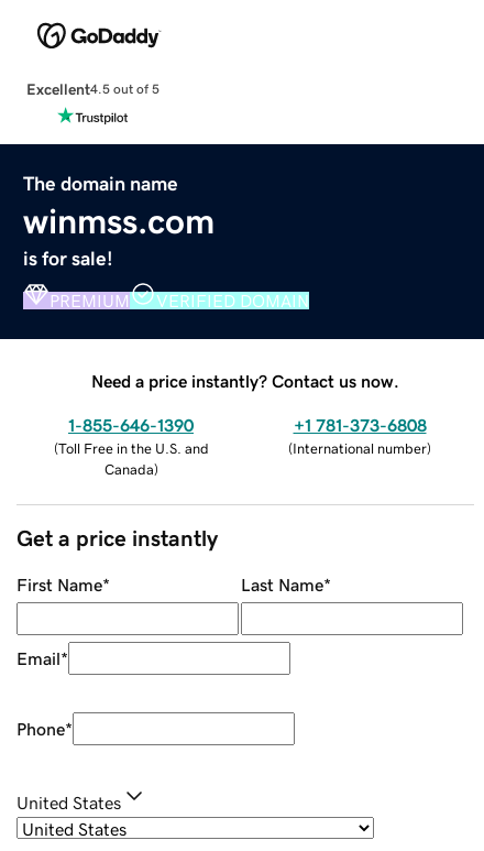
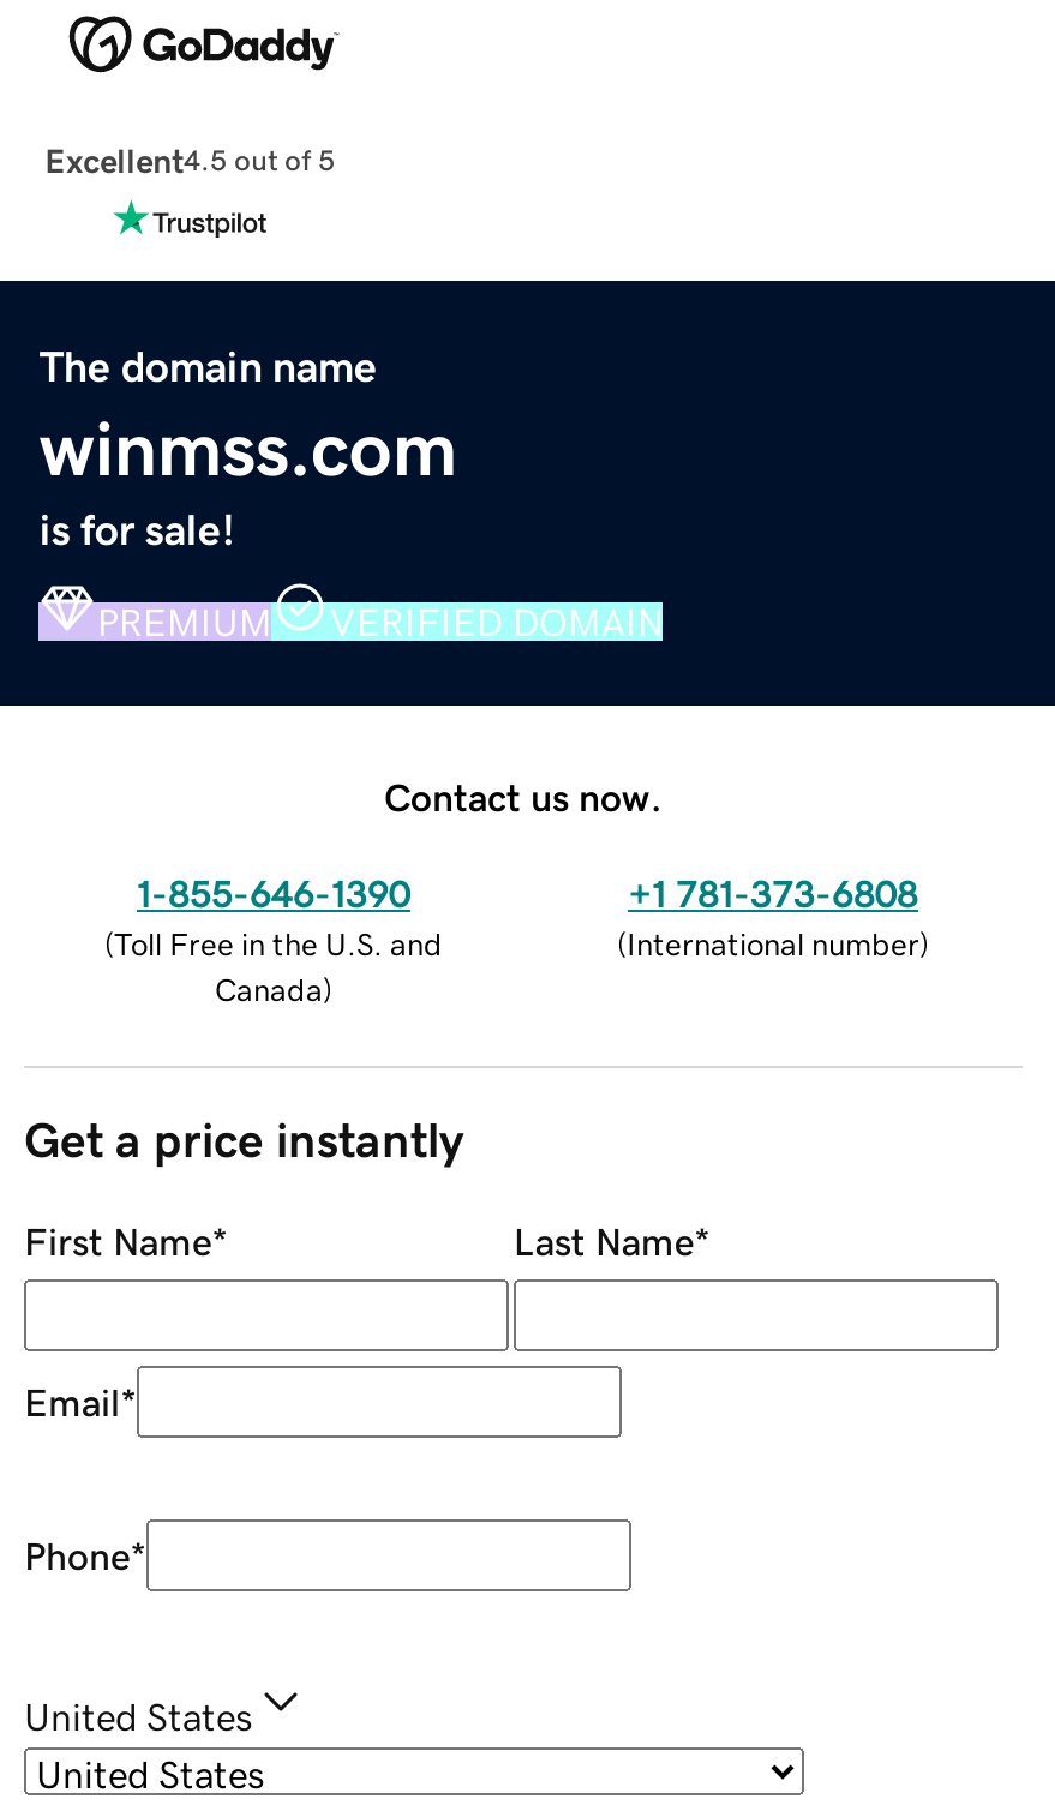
- Need a price instantly? Contact us now.
+ Contact us now.
